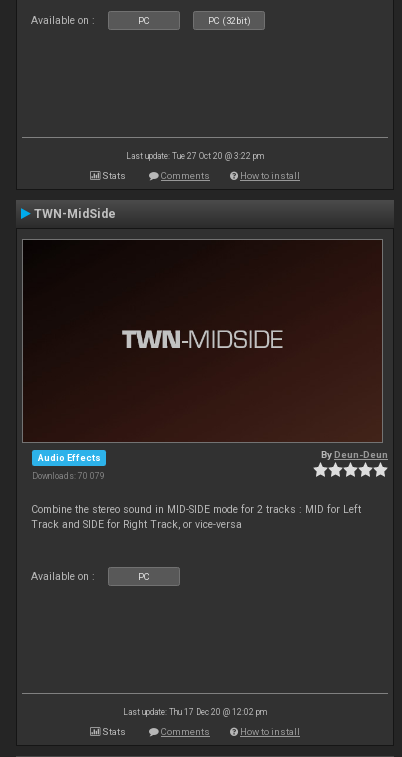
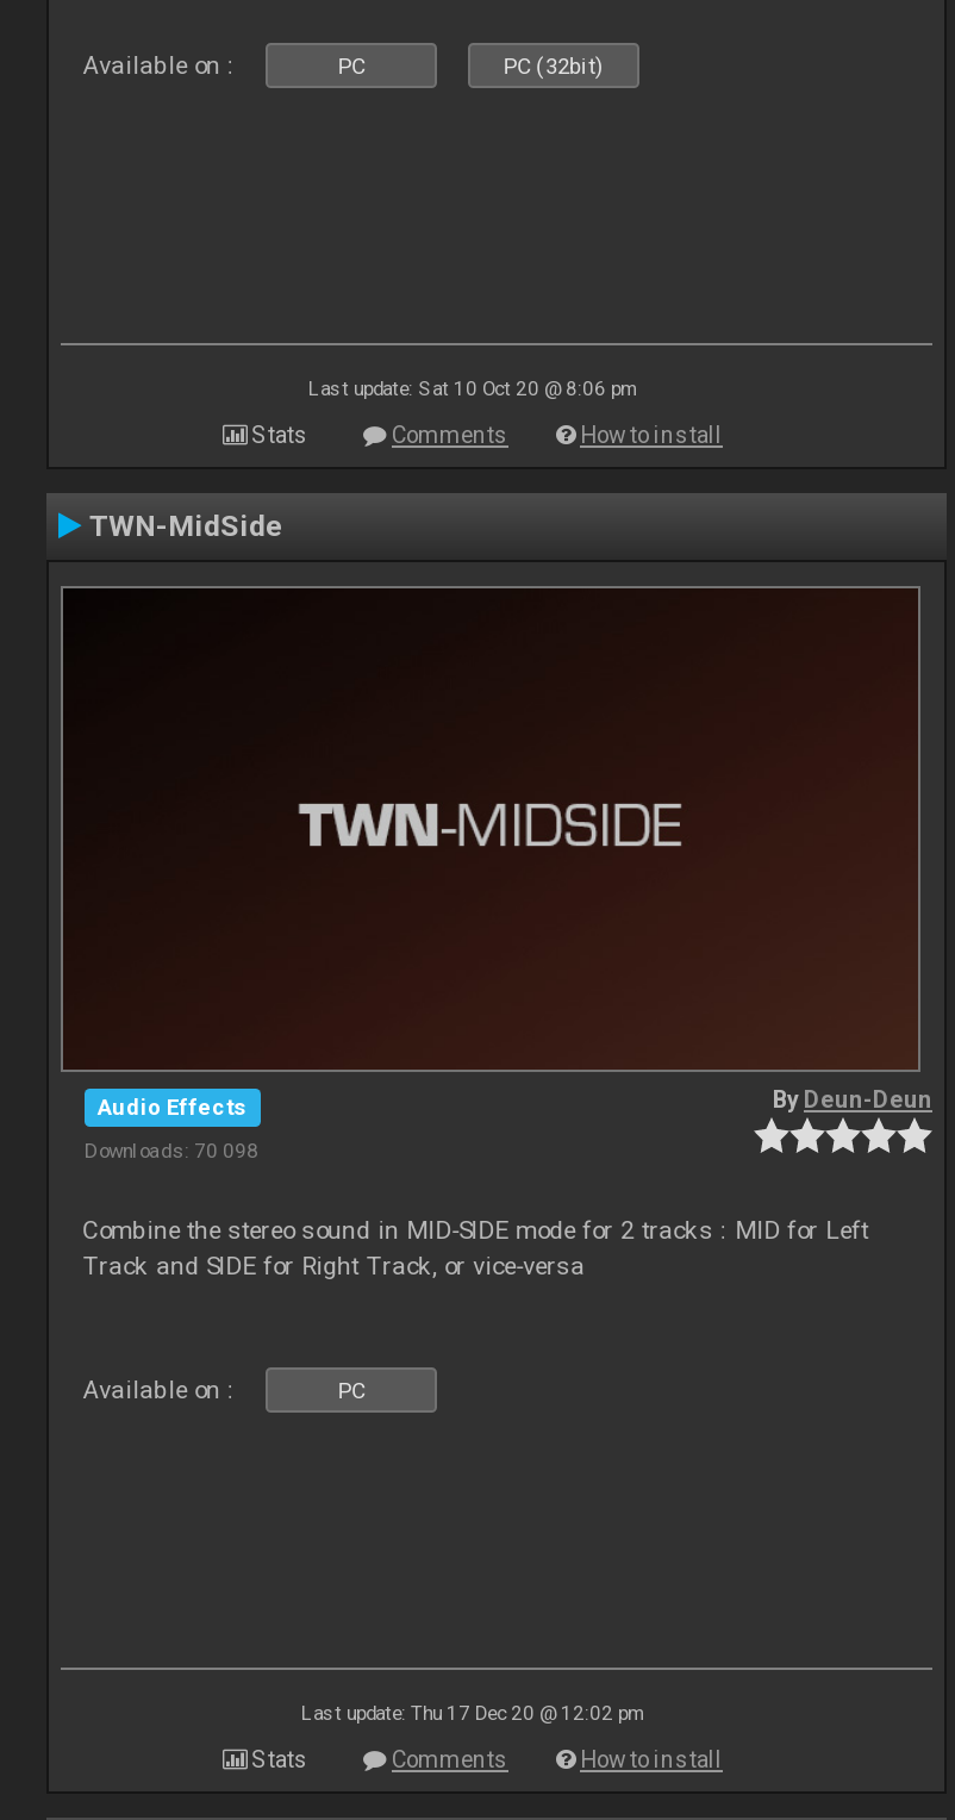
- Last update: Tue 27 Oct 20 @ 3:22 pm
+ Last update: Sat 10 Oct 20 @ 8:06 pm

- Downloads: 70 079
+ Downloads: 70 098
